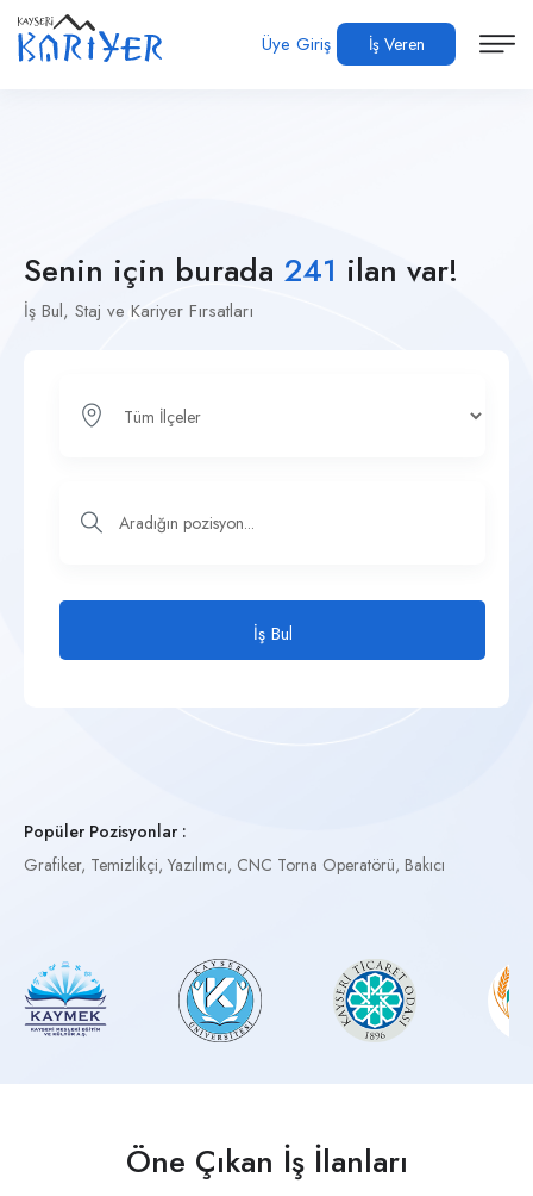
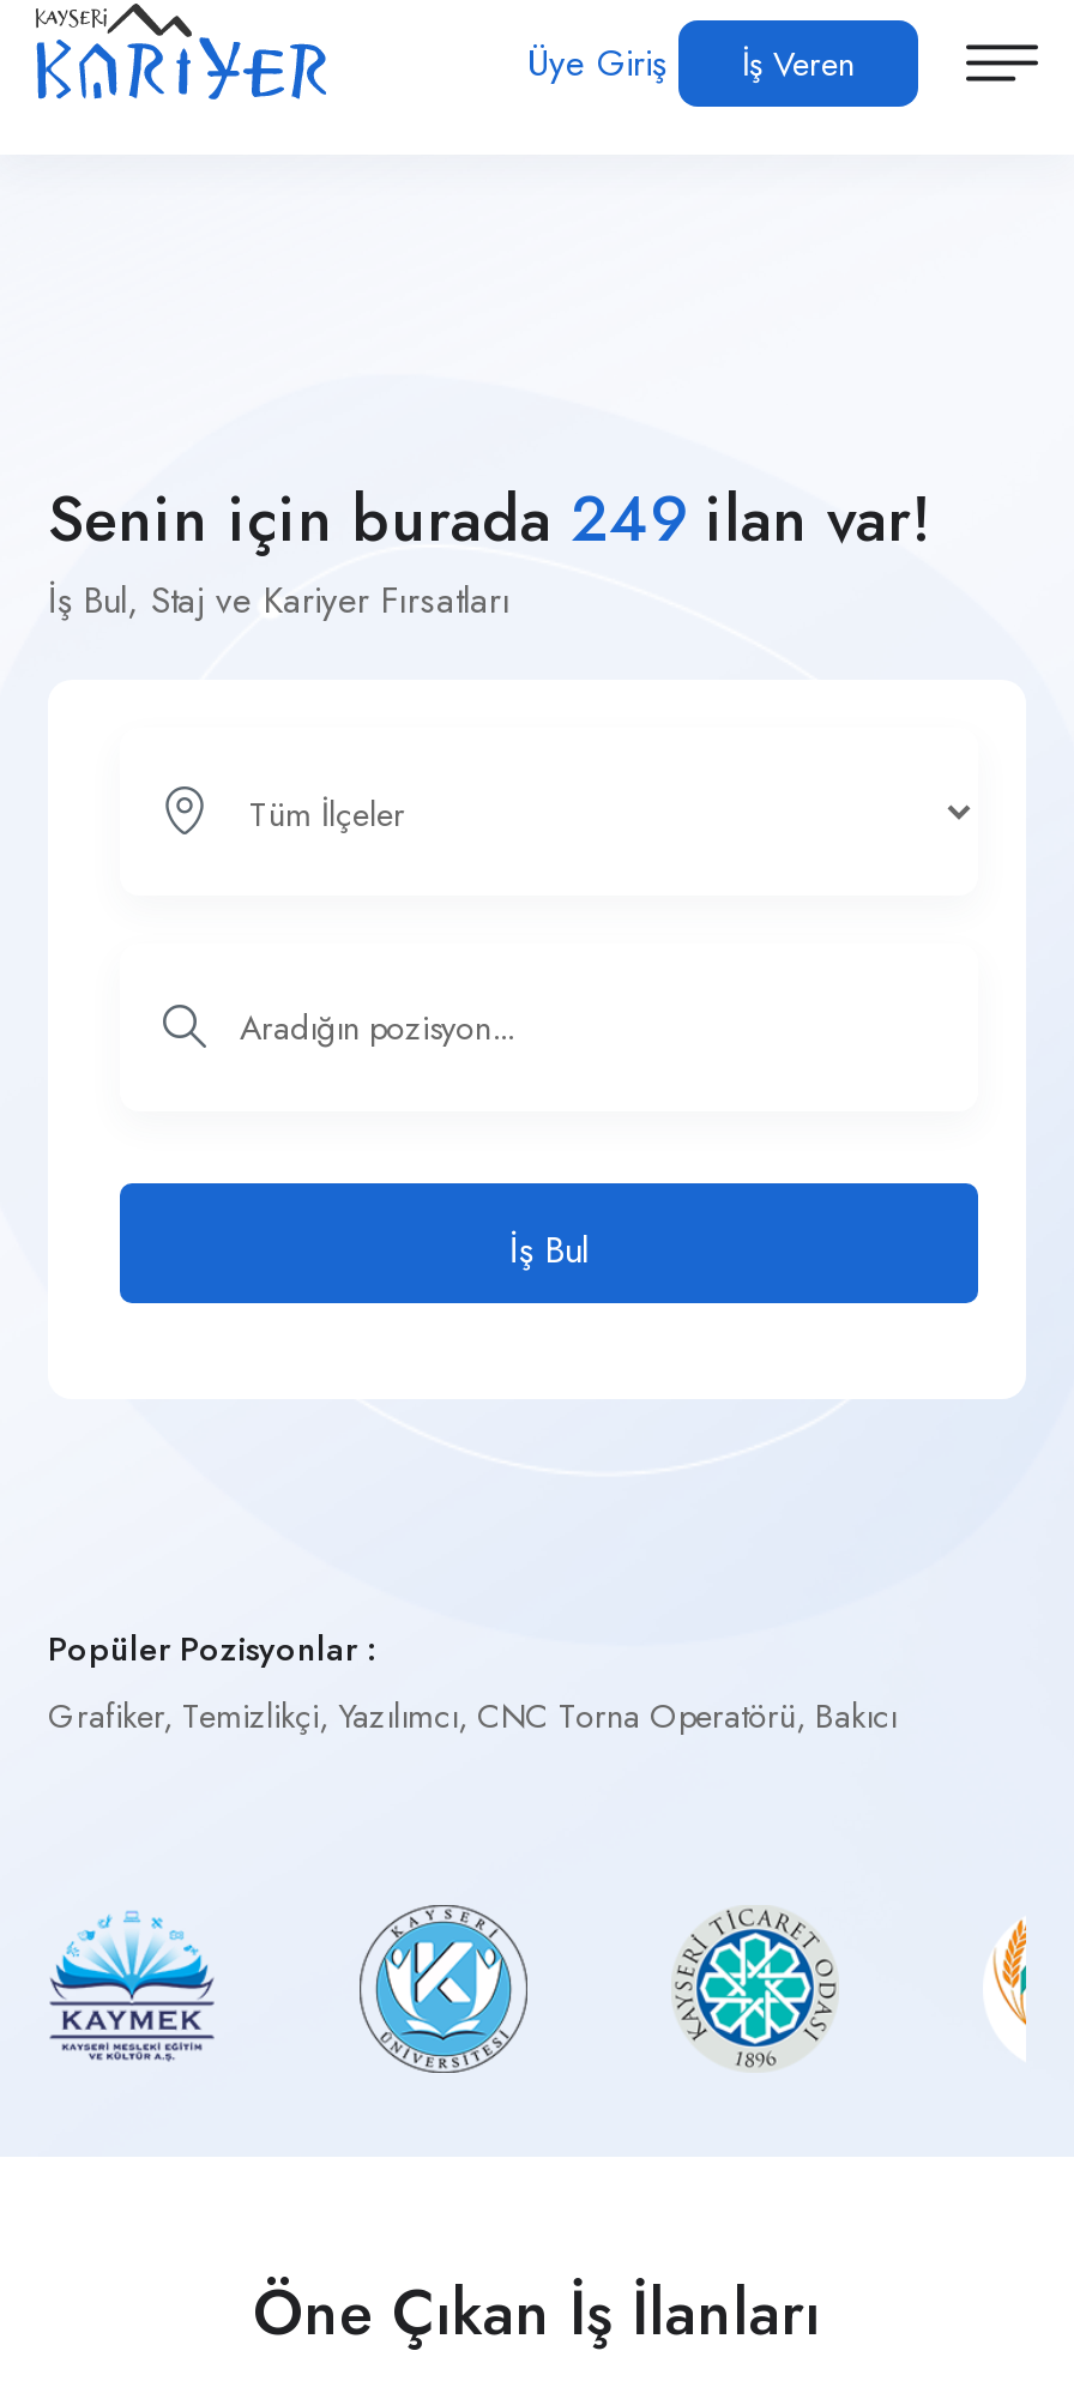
- Senin için burada 241 ilan var!
+ Senin için burada 249 ilan var!
